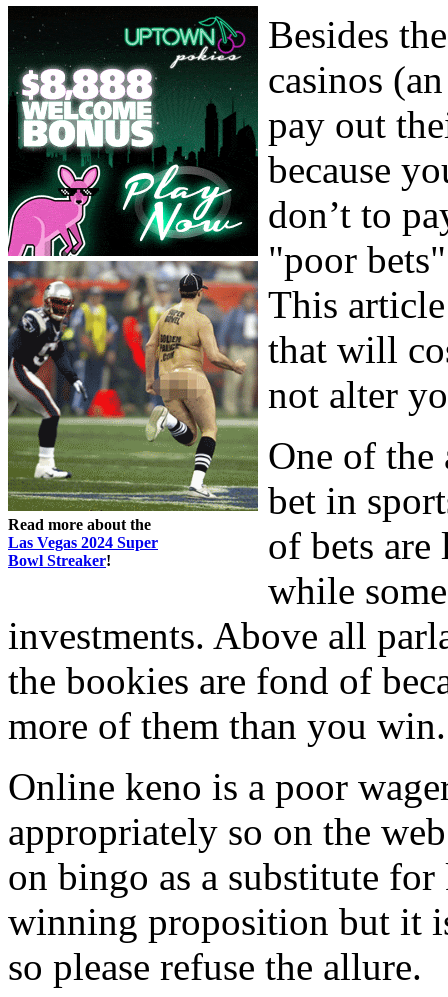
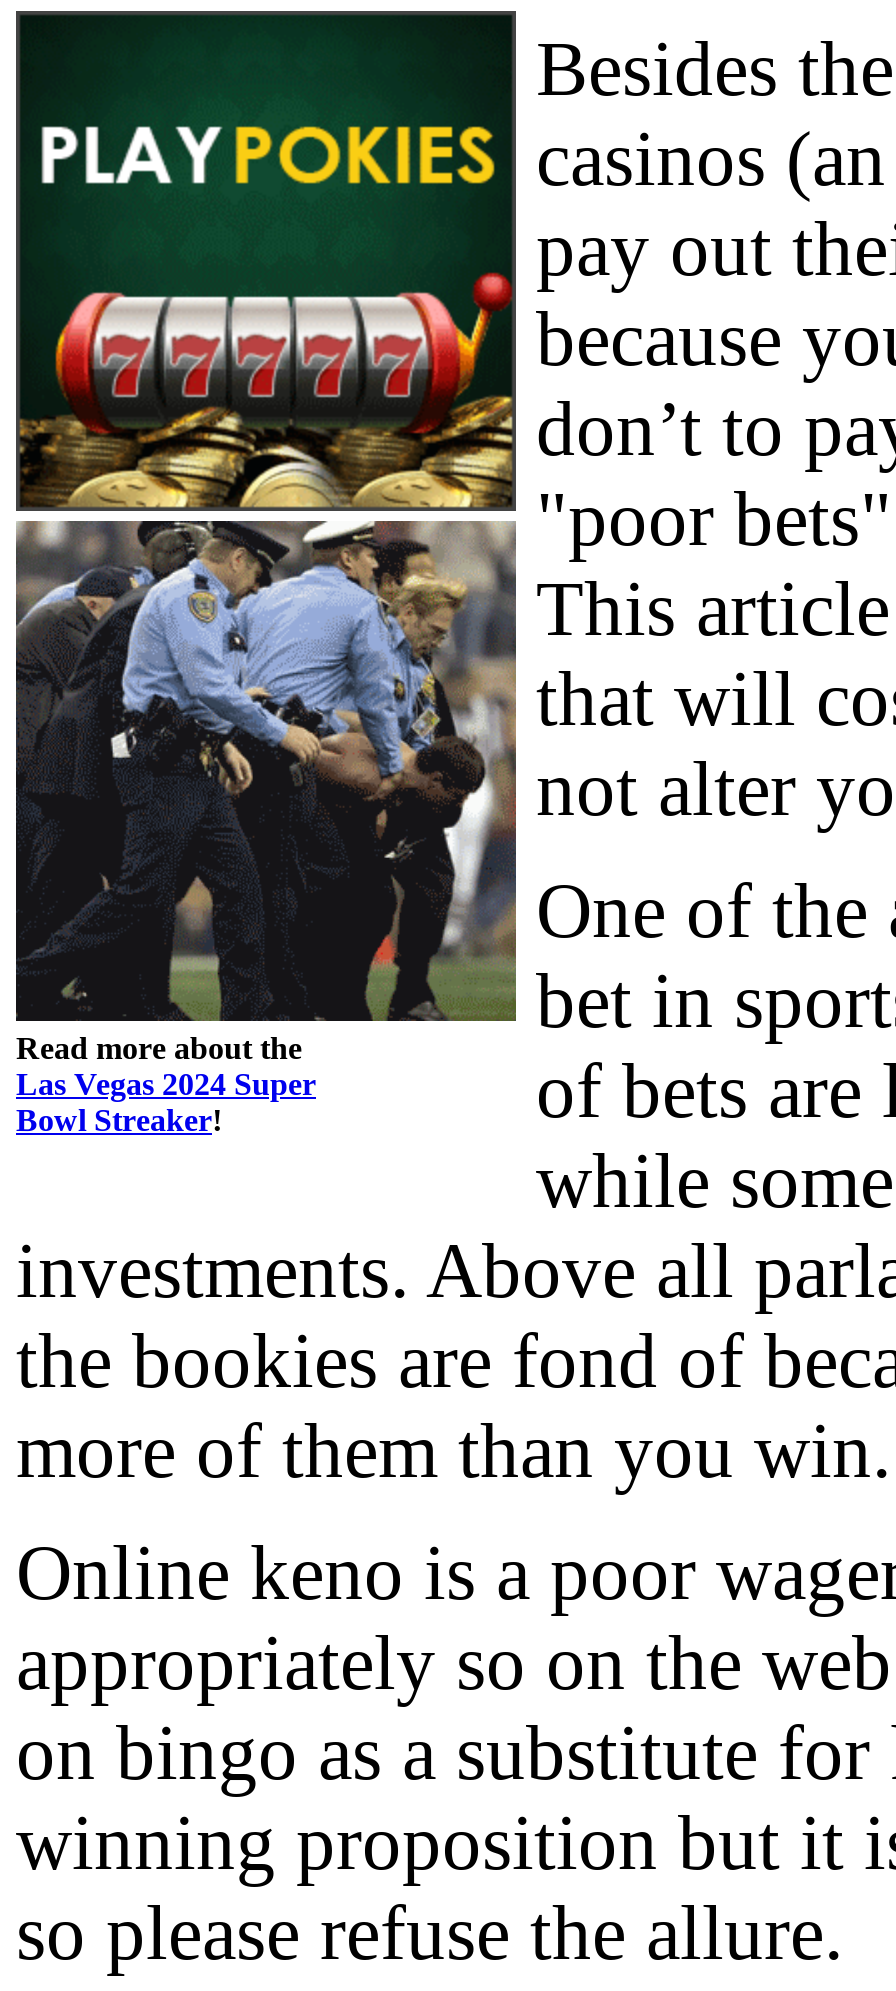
- [image]
+ [image]
